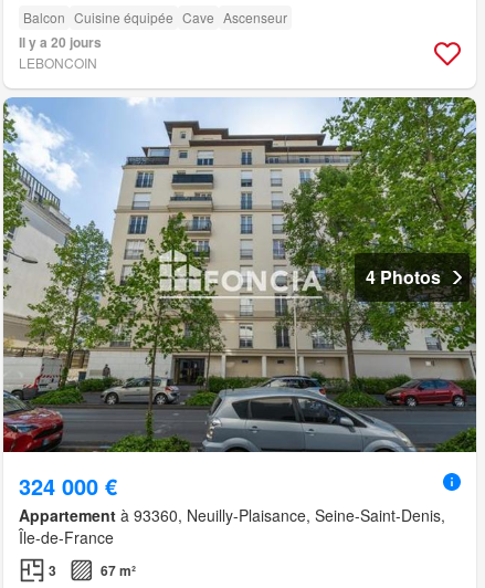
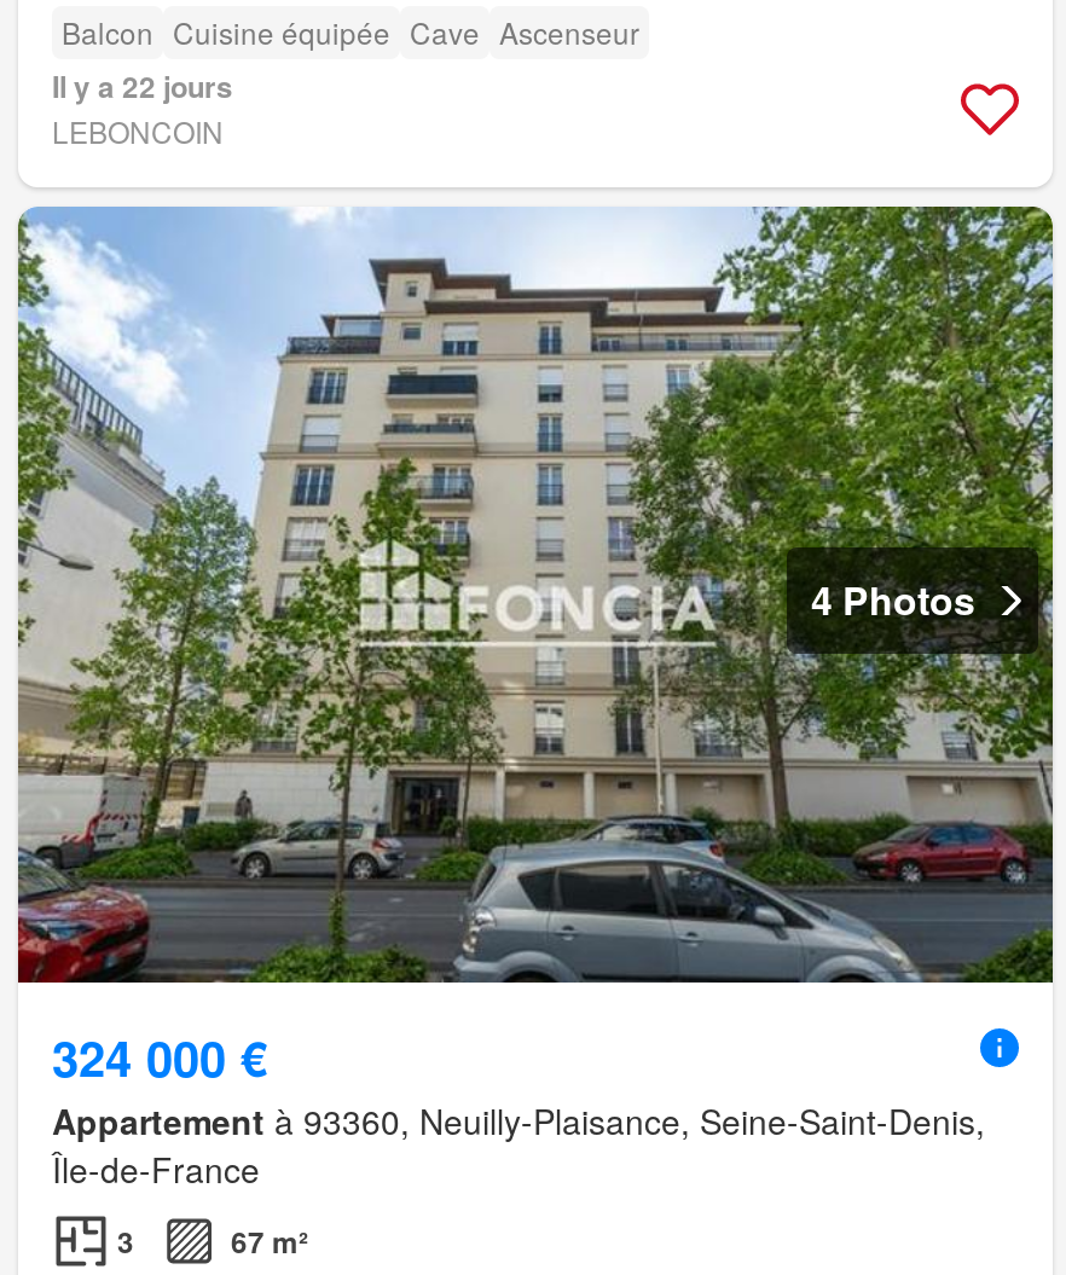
- Il y a 20 jours
+ Il y a 22 jours
